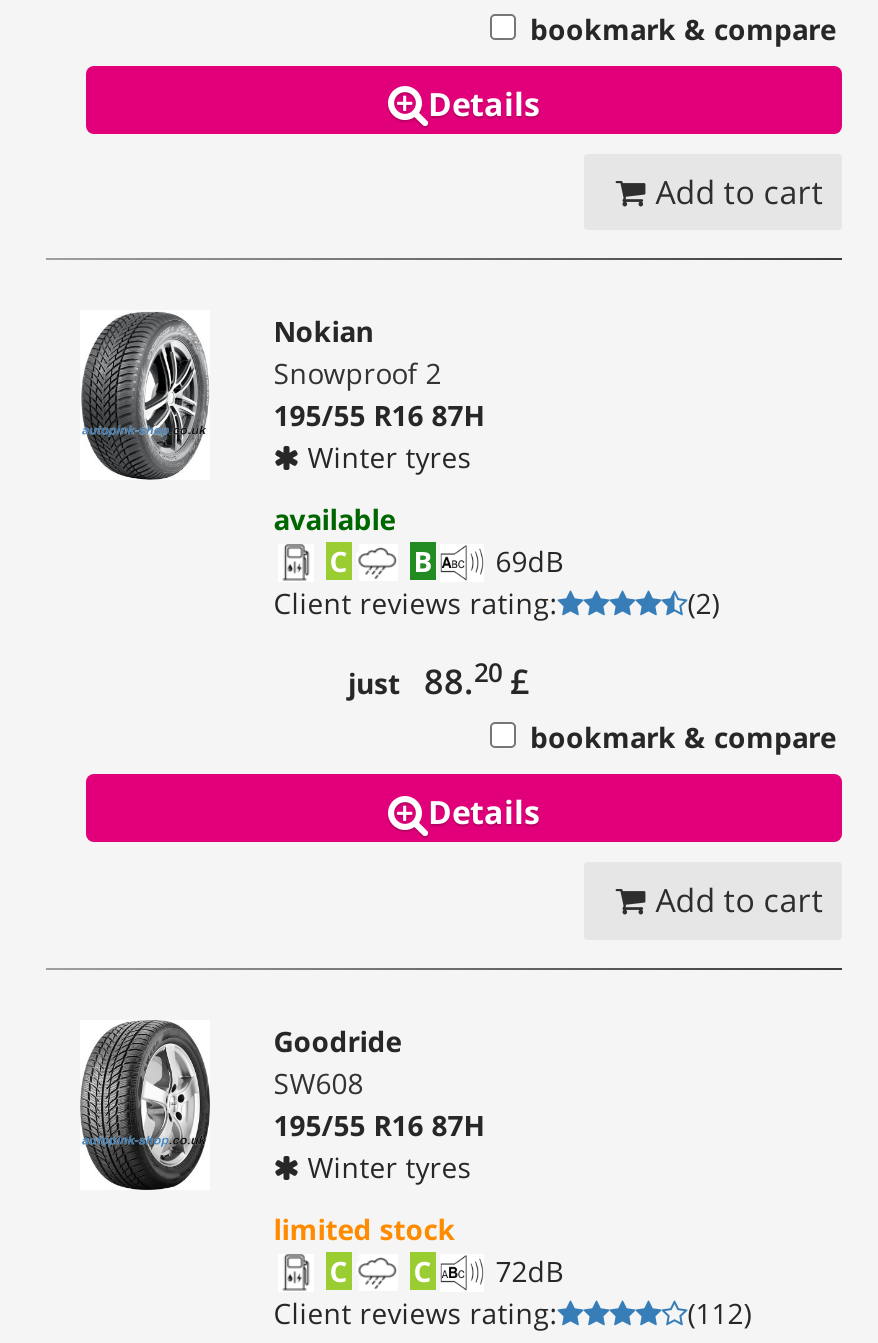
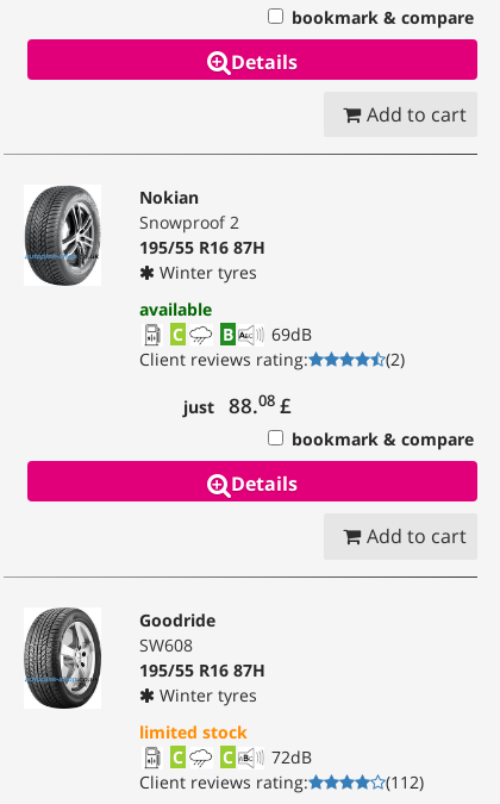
- just 88.20 £
+ just 88.08 £
